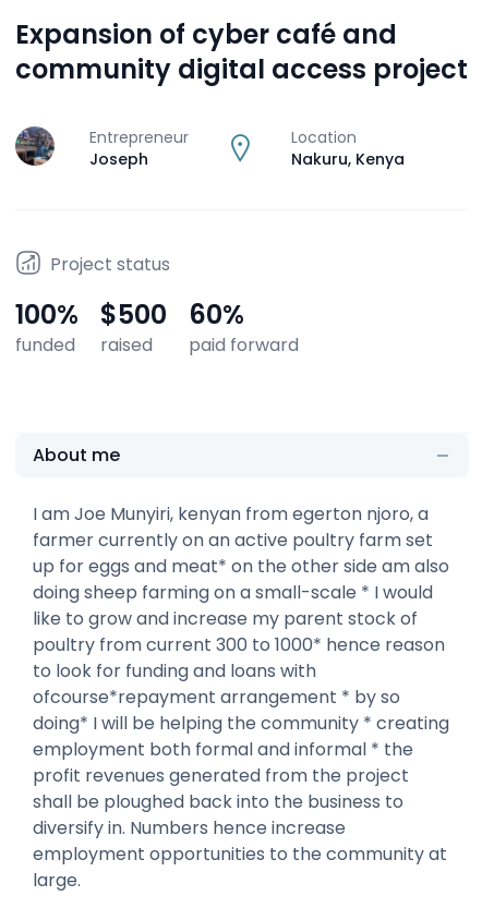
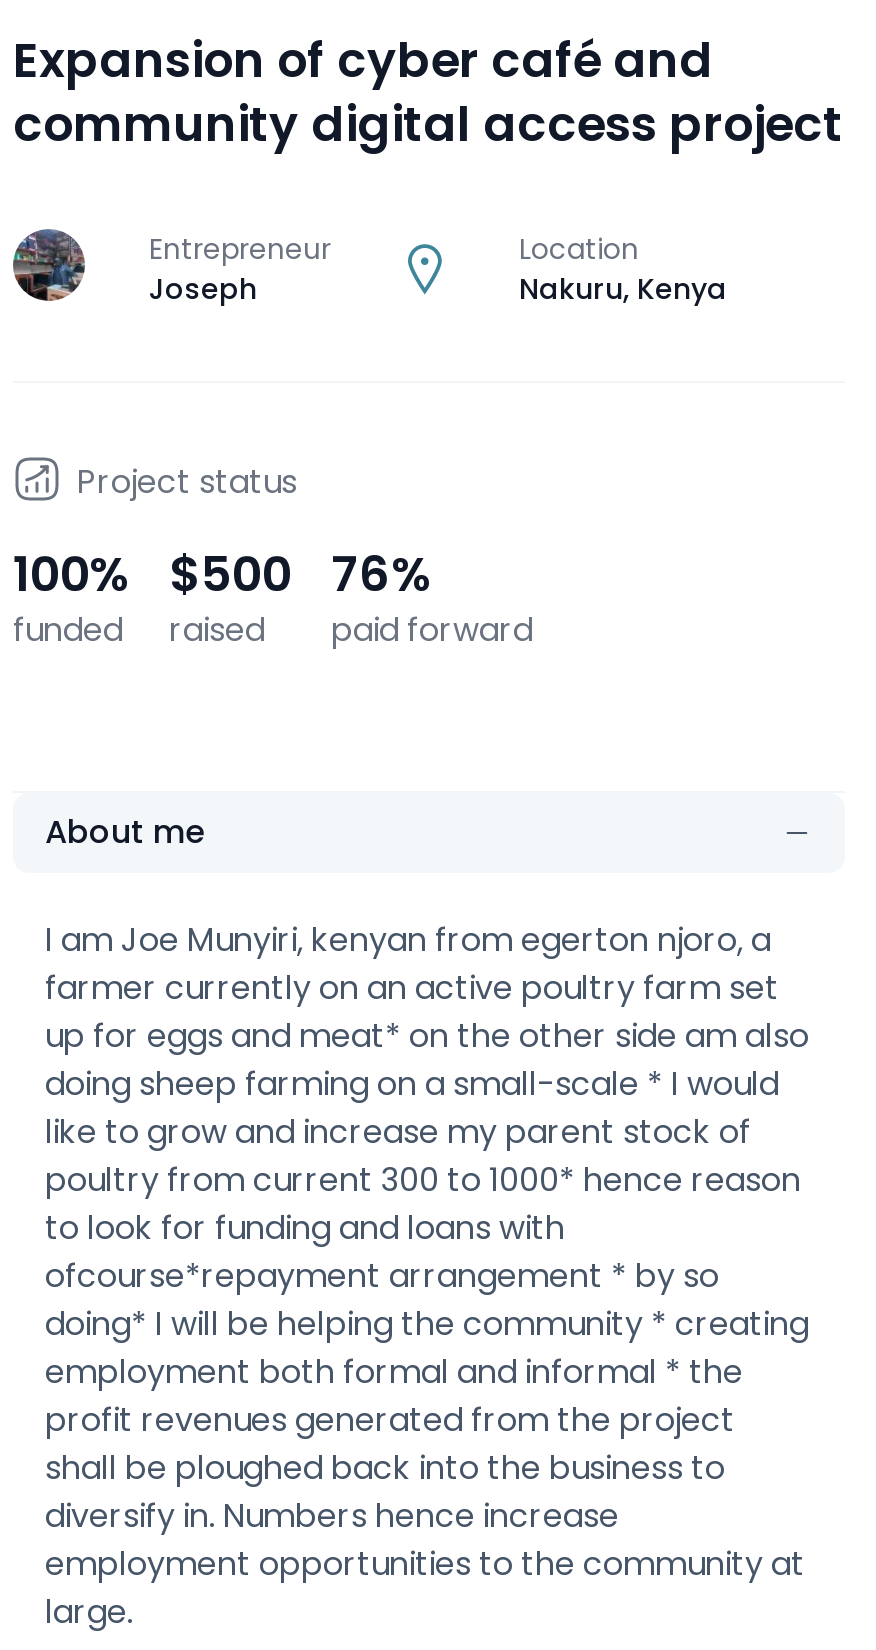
- 100% $500 60%
+ 100% $500 76%
